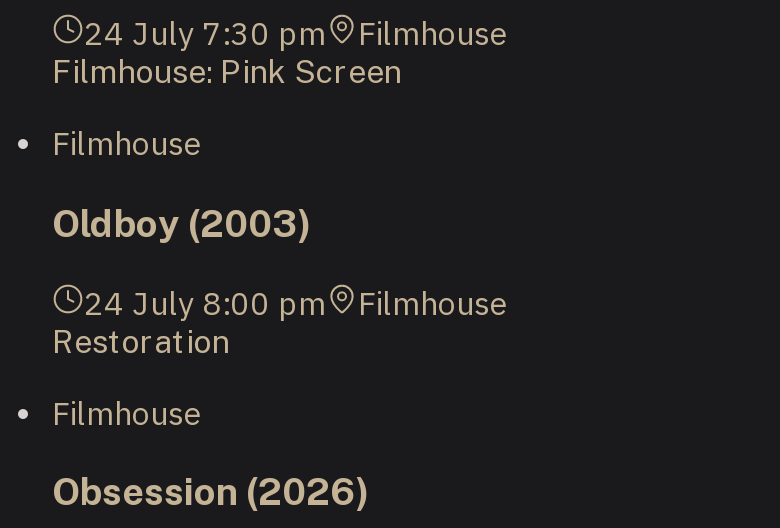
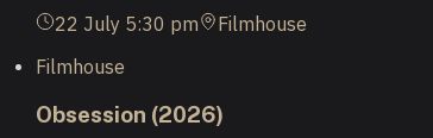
- 24 July 7:30 pm Filmhouse
+ 22 July 5:30 pm Filmhouse

- Filmhouse: Pink Screen
- Filmhouse
- Oldboy (2003)
- 24 July 8:00 pm
- Filmhouse
- Restoration
